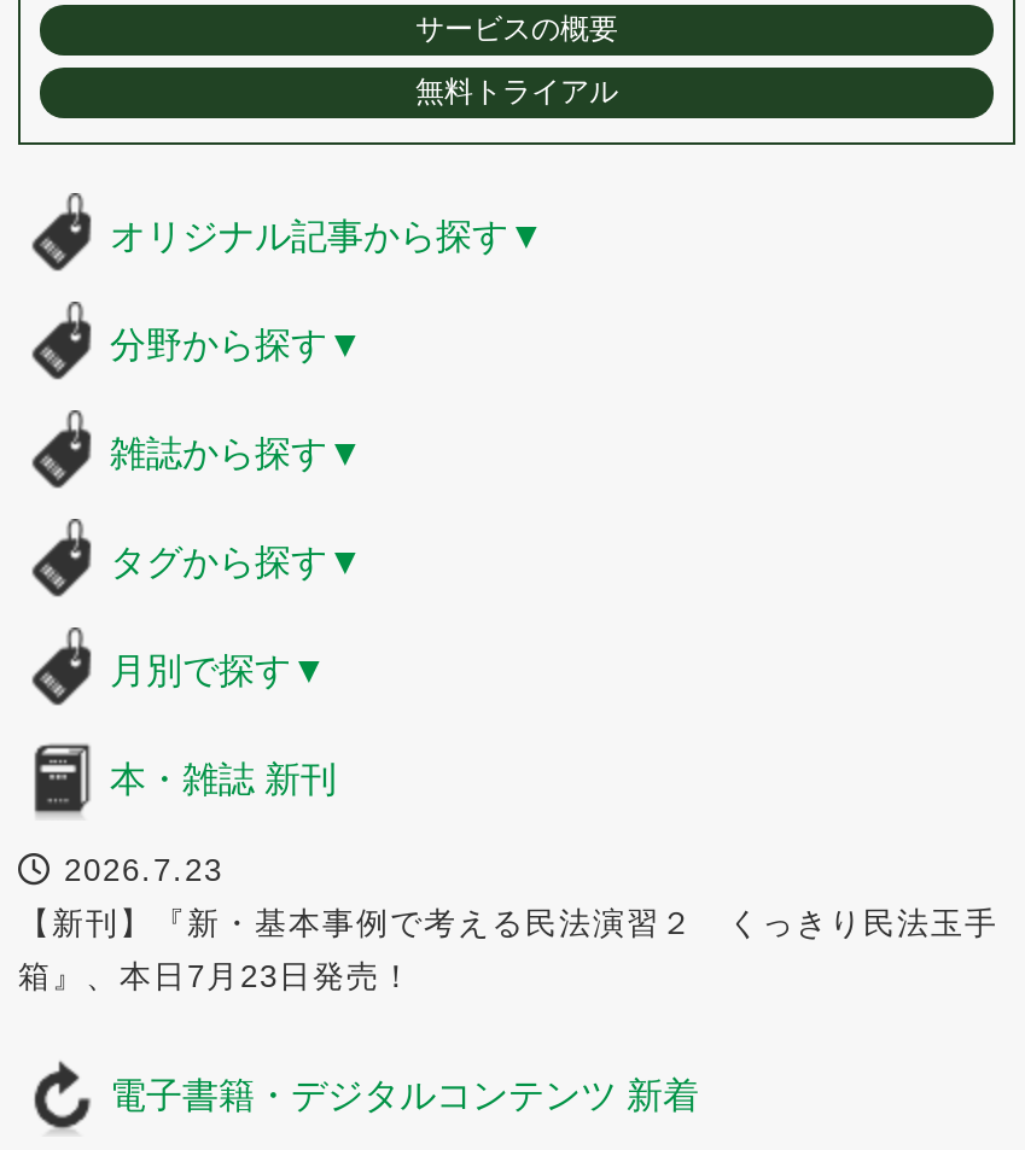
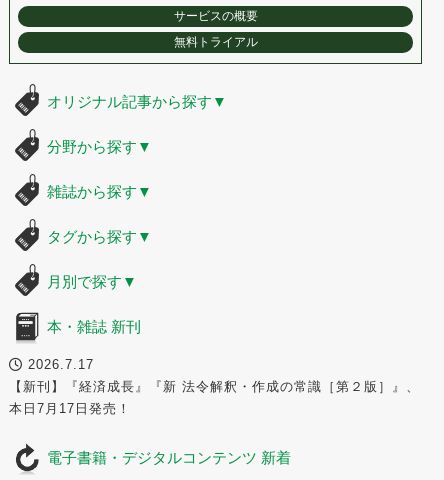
- 2026.7.23
+ 2026.7.17

- 【新刊】『新・基本事例で考える民法演習２ くっきり民法玉手
+ 【新刊】『経済成長』『新 法令解釈・作成の常識［第２版］』、

- 箱』、本日7月23日発売！
+ 本日7月17日発売！
